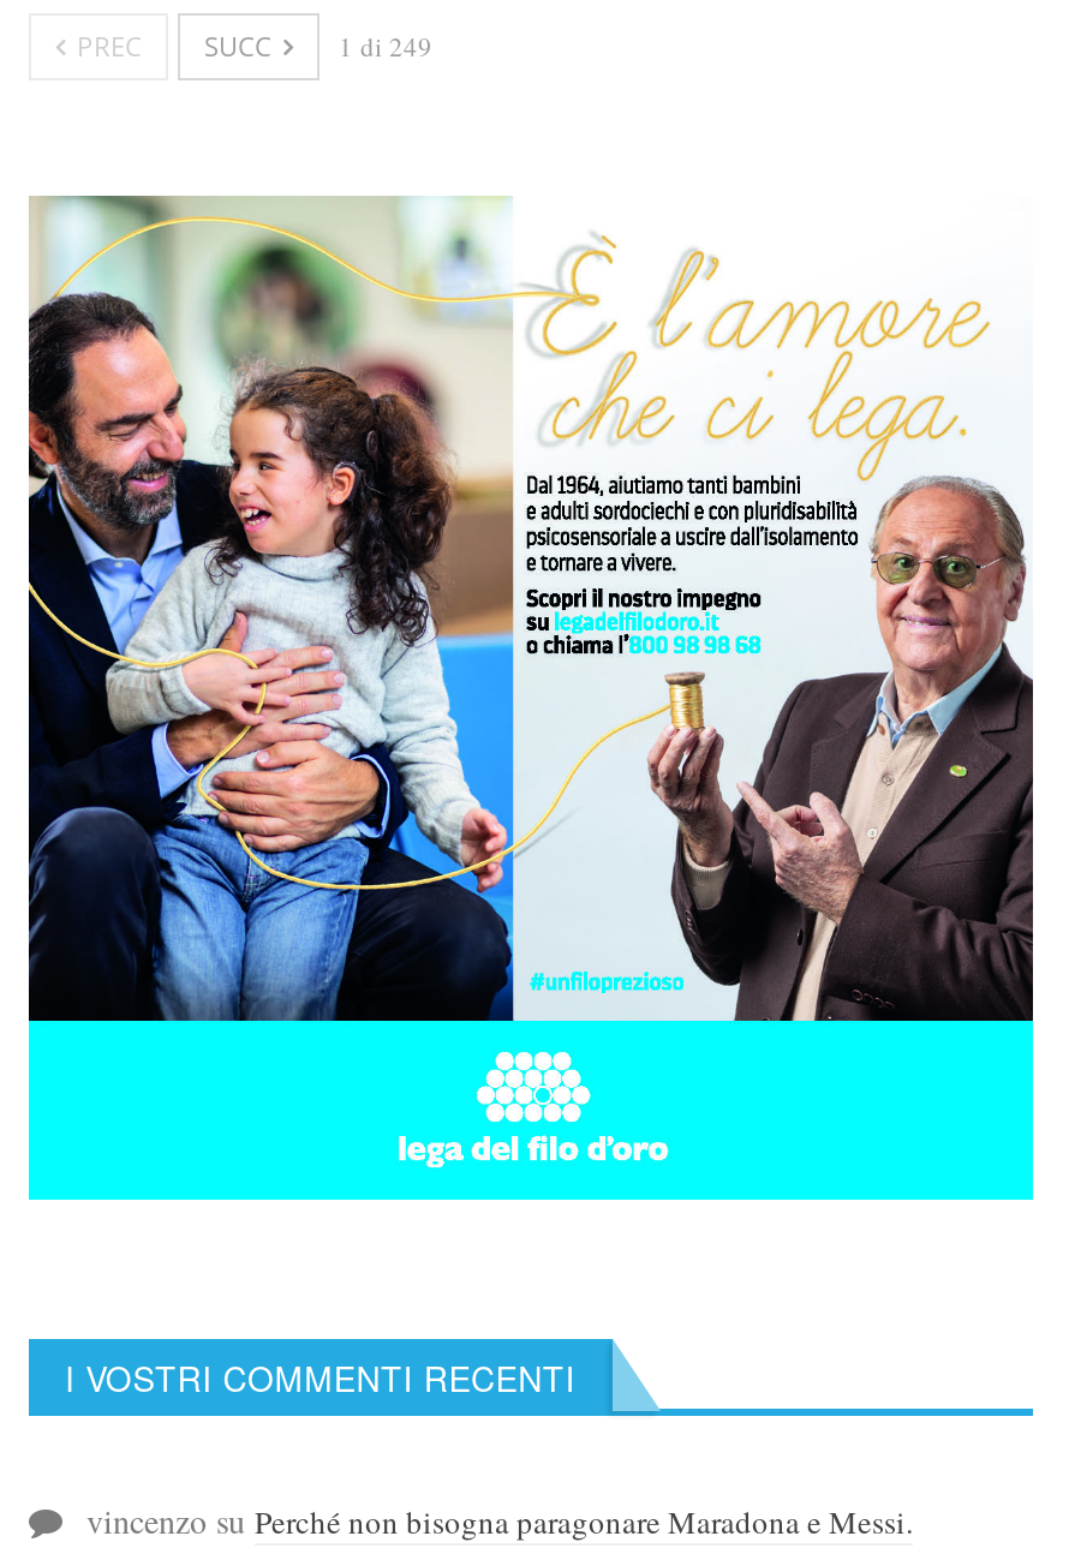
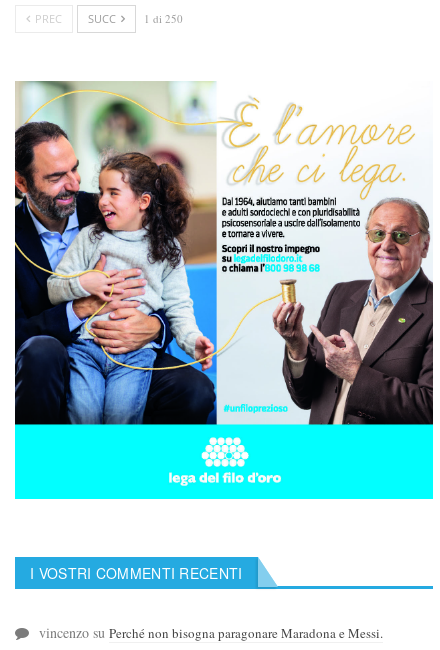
- PREC SUCC 1 di 249
+ PREC SUCC 1 di 250
